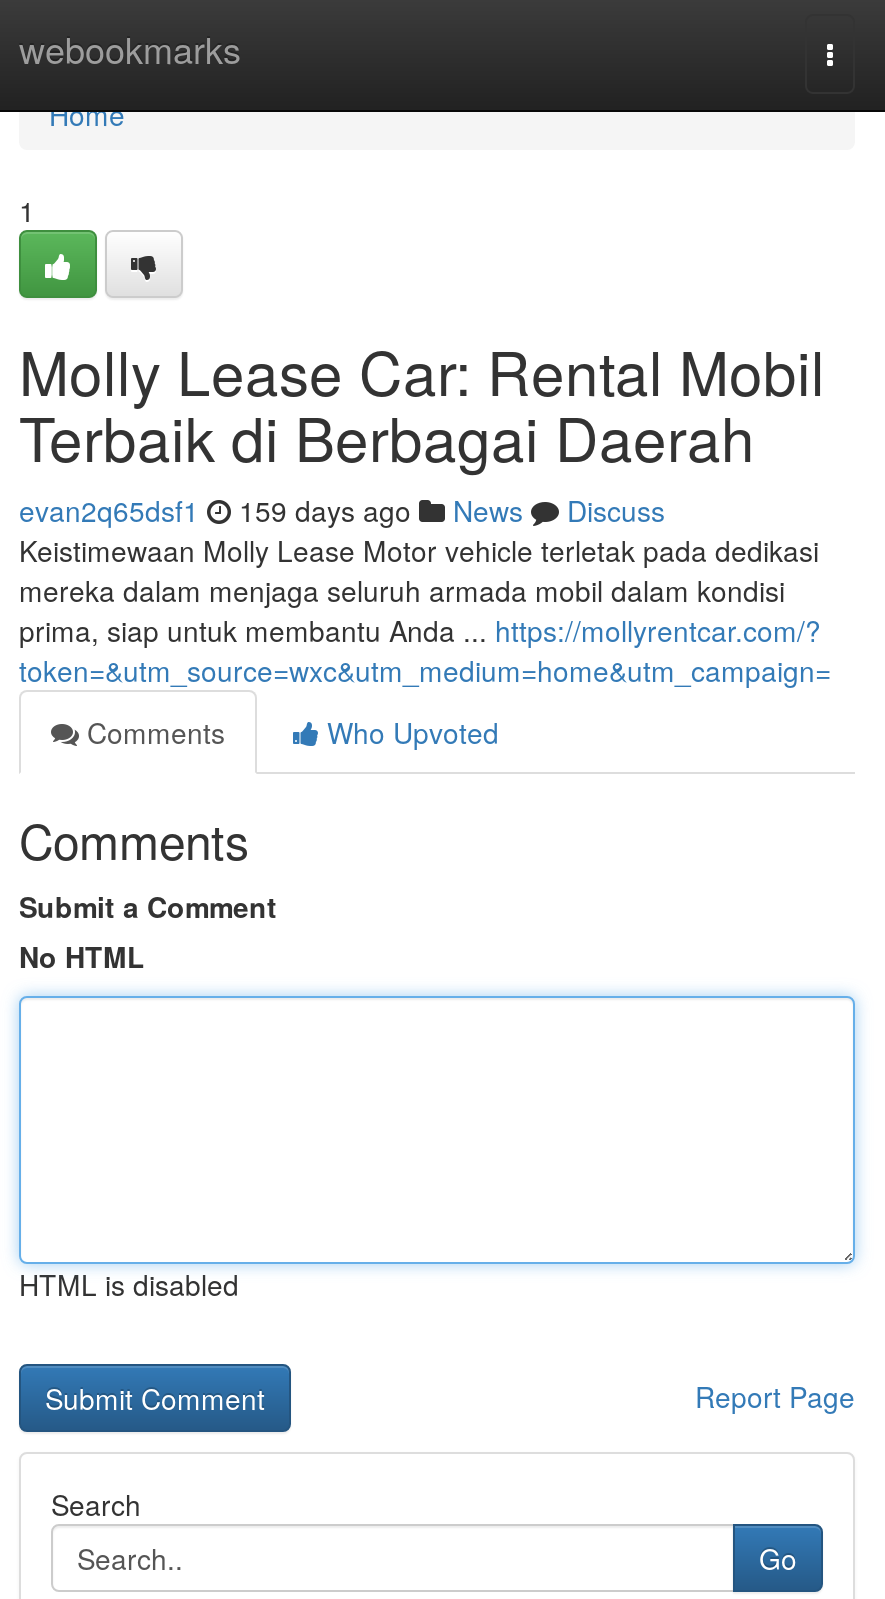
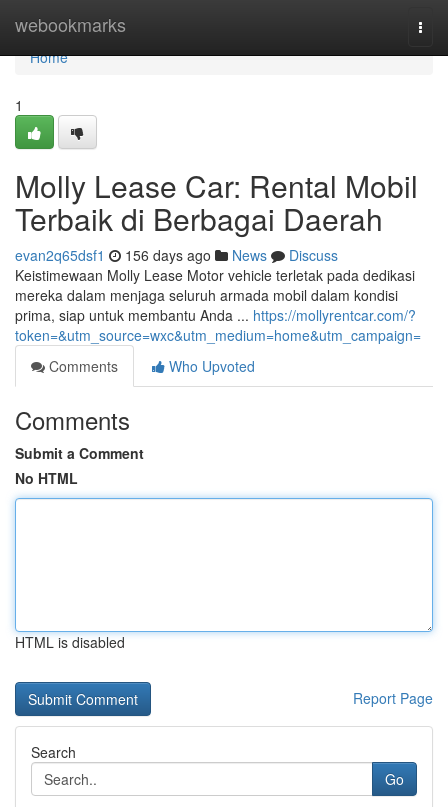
- evan2q65dsf1 159 days ago News Discuss
+ evan2q65dsf1 156 days ago News Discuss
